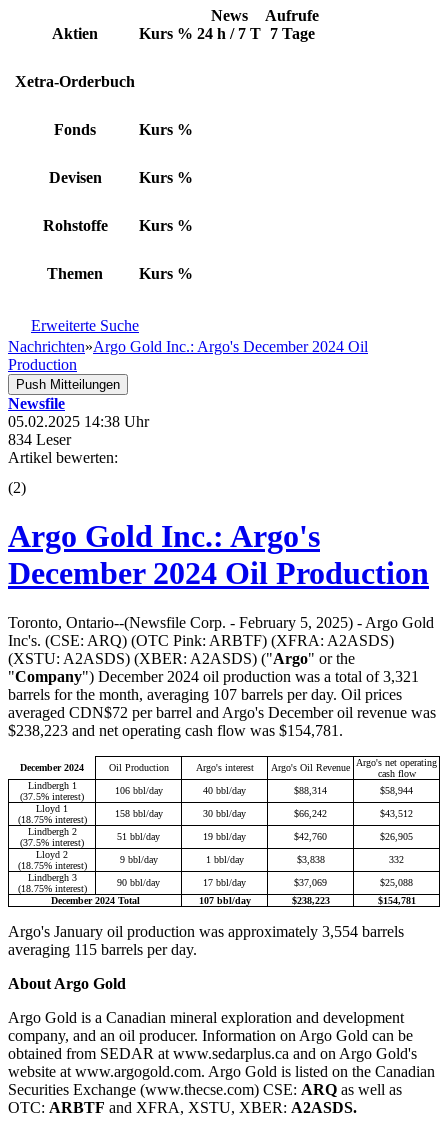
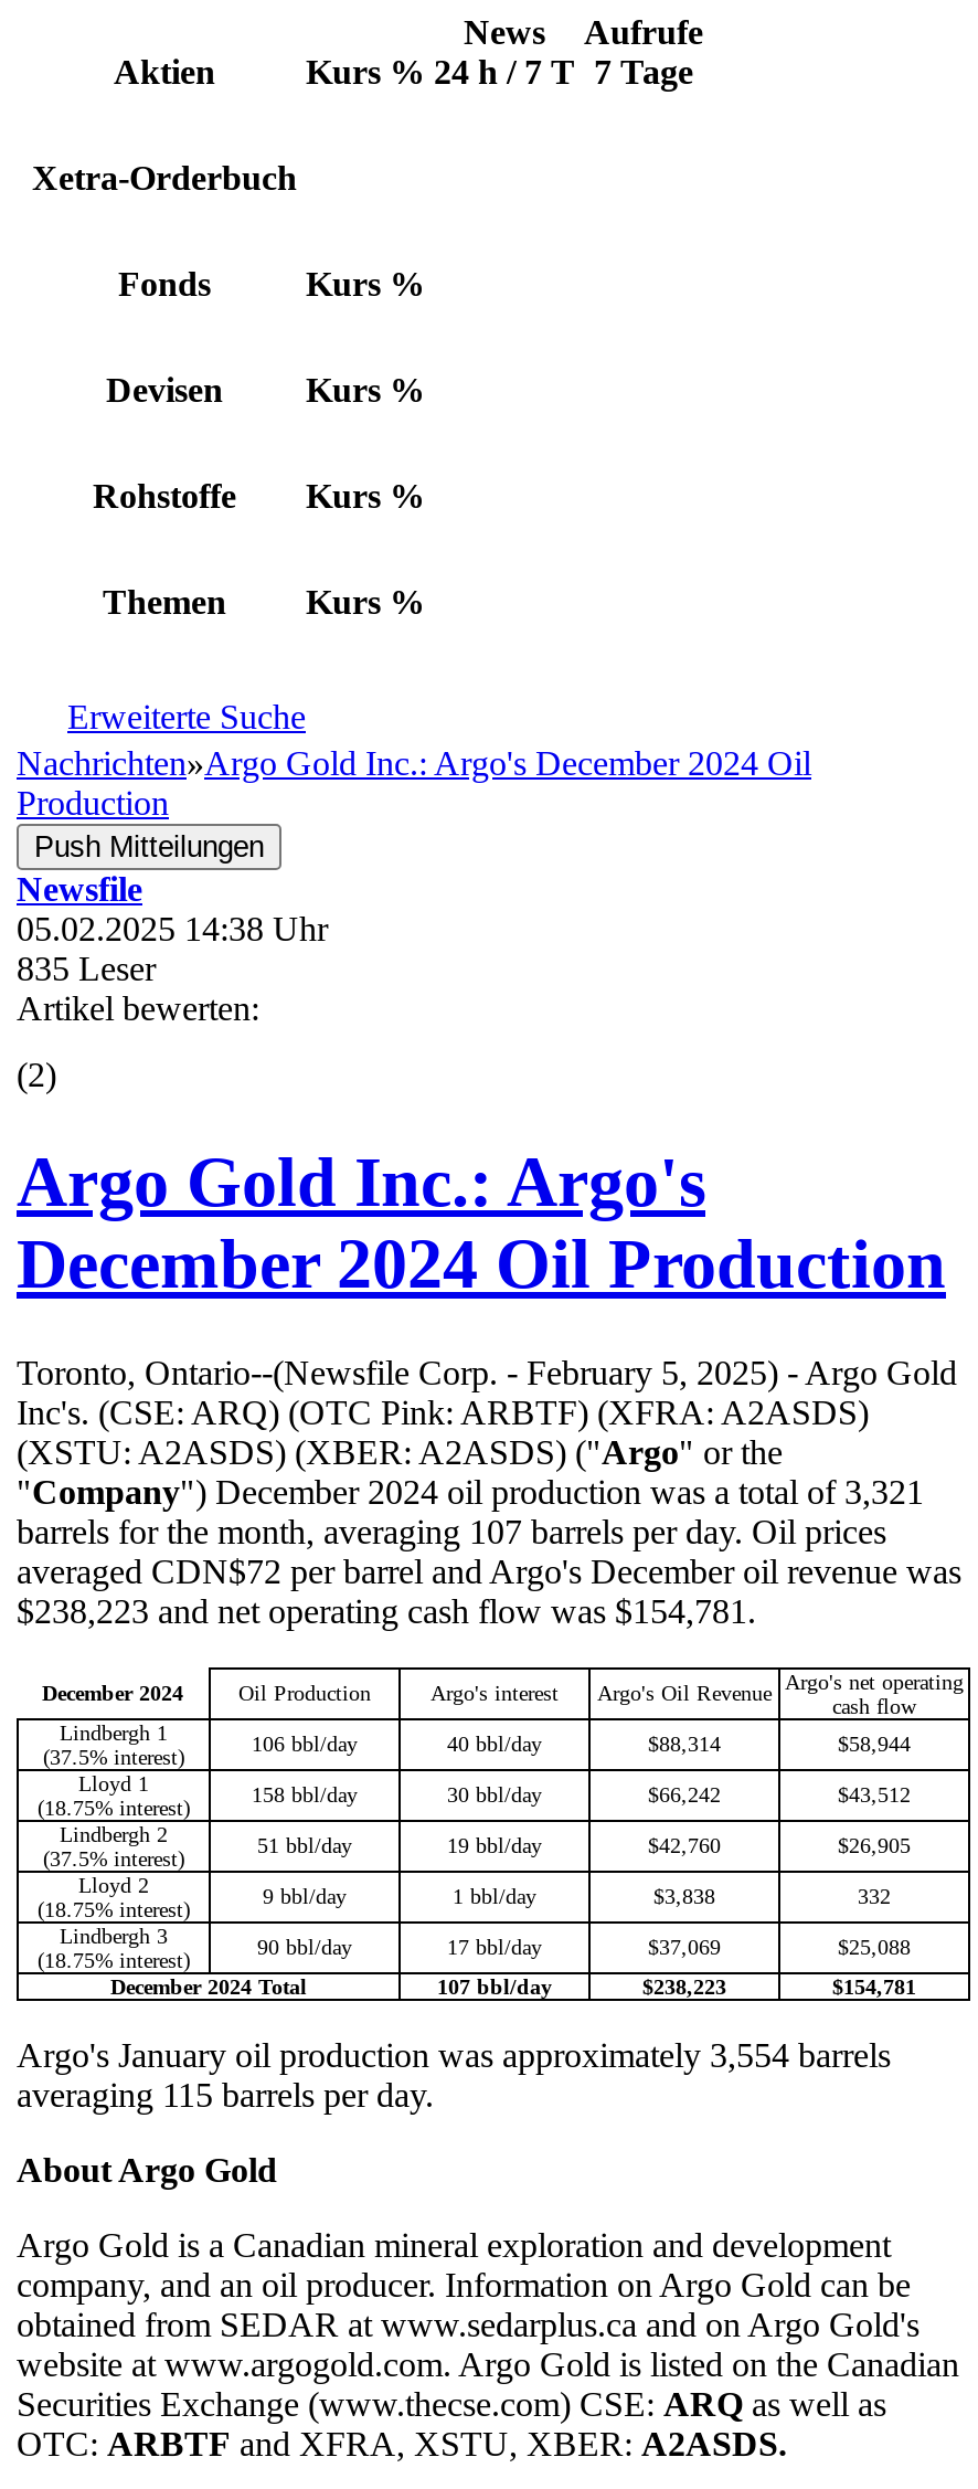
- 834 Leser
+ 835 Leser
